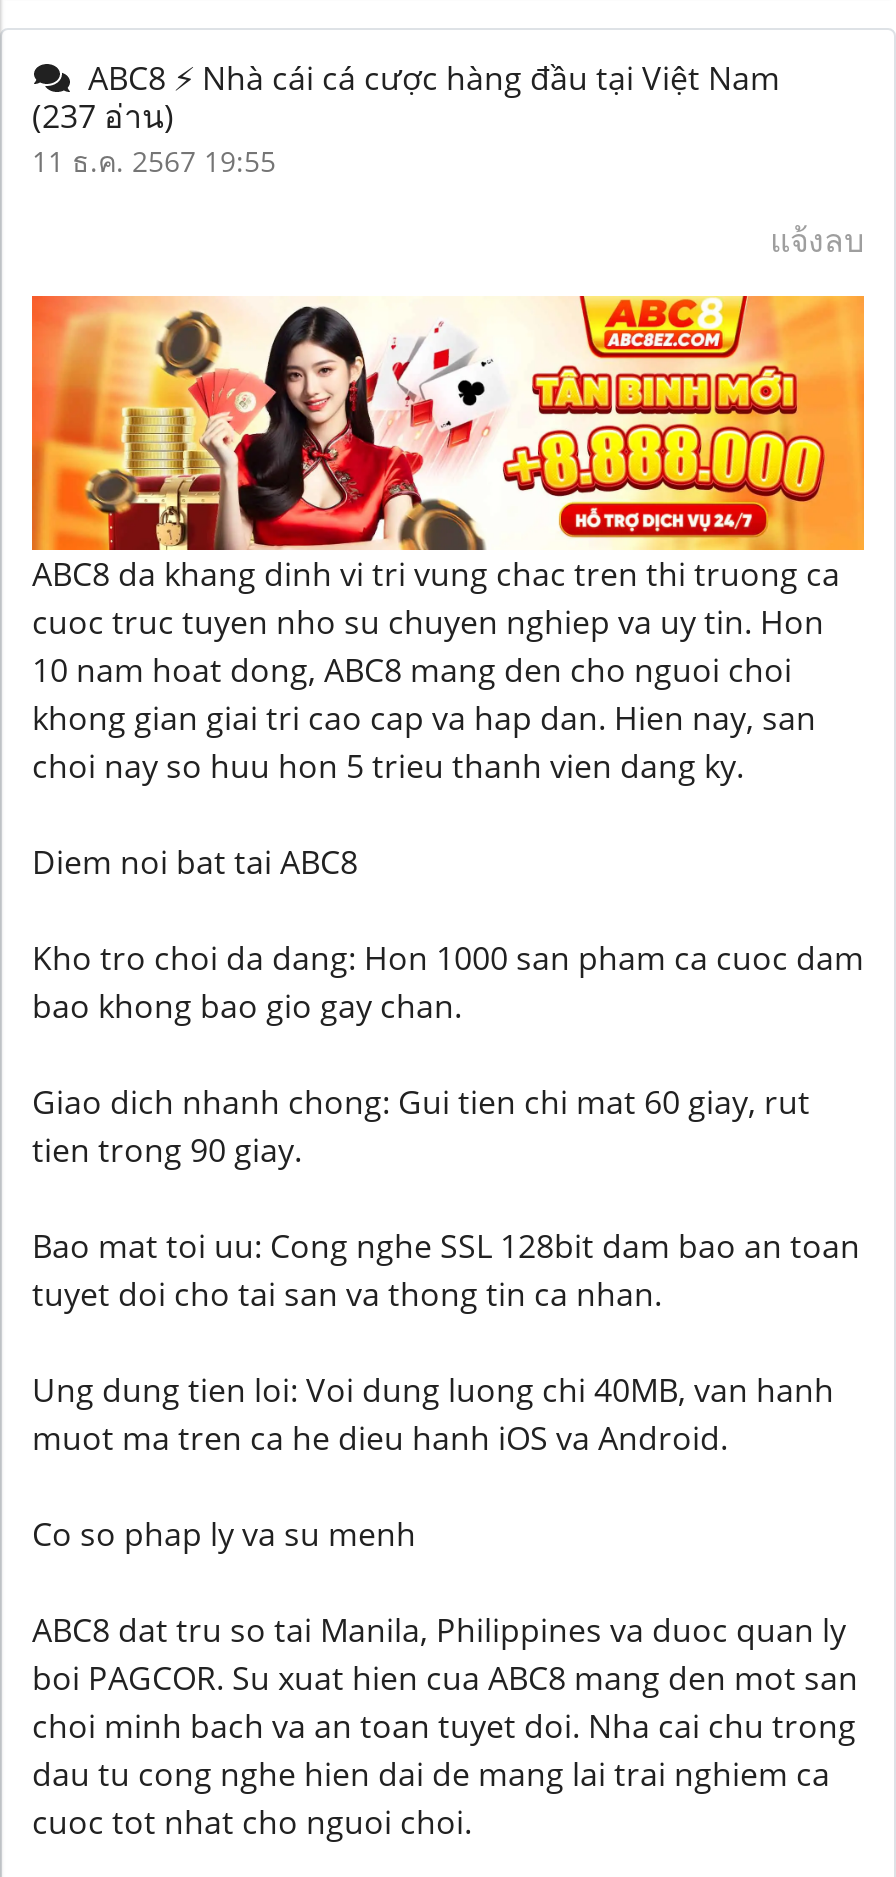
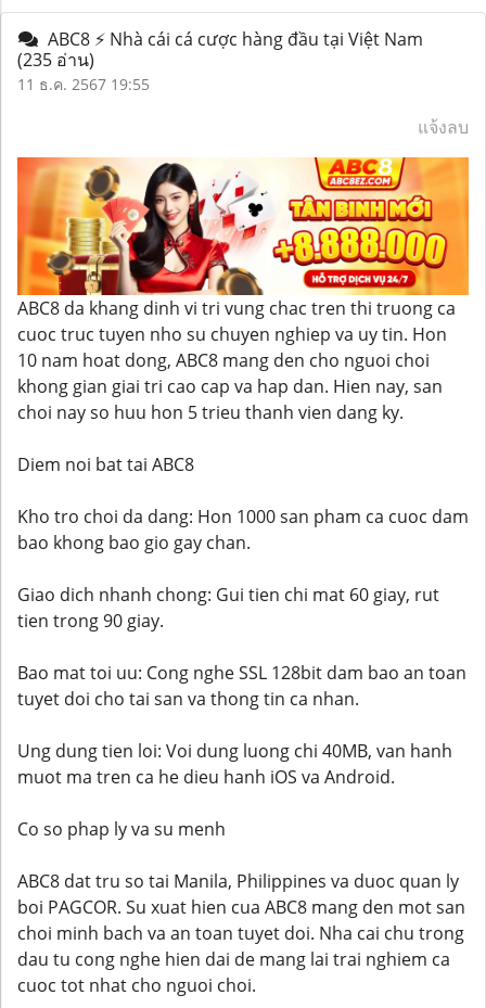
- (237 อ่าน)
+ (235 อ่าน)
